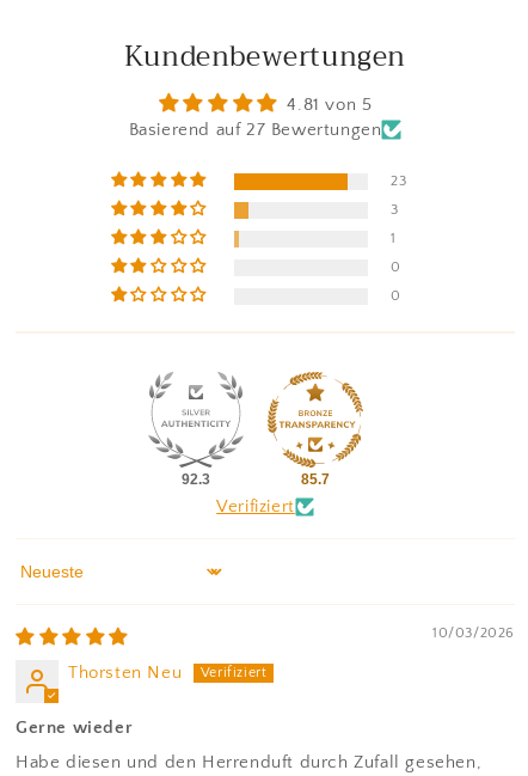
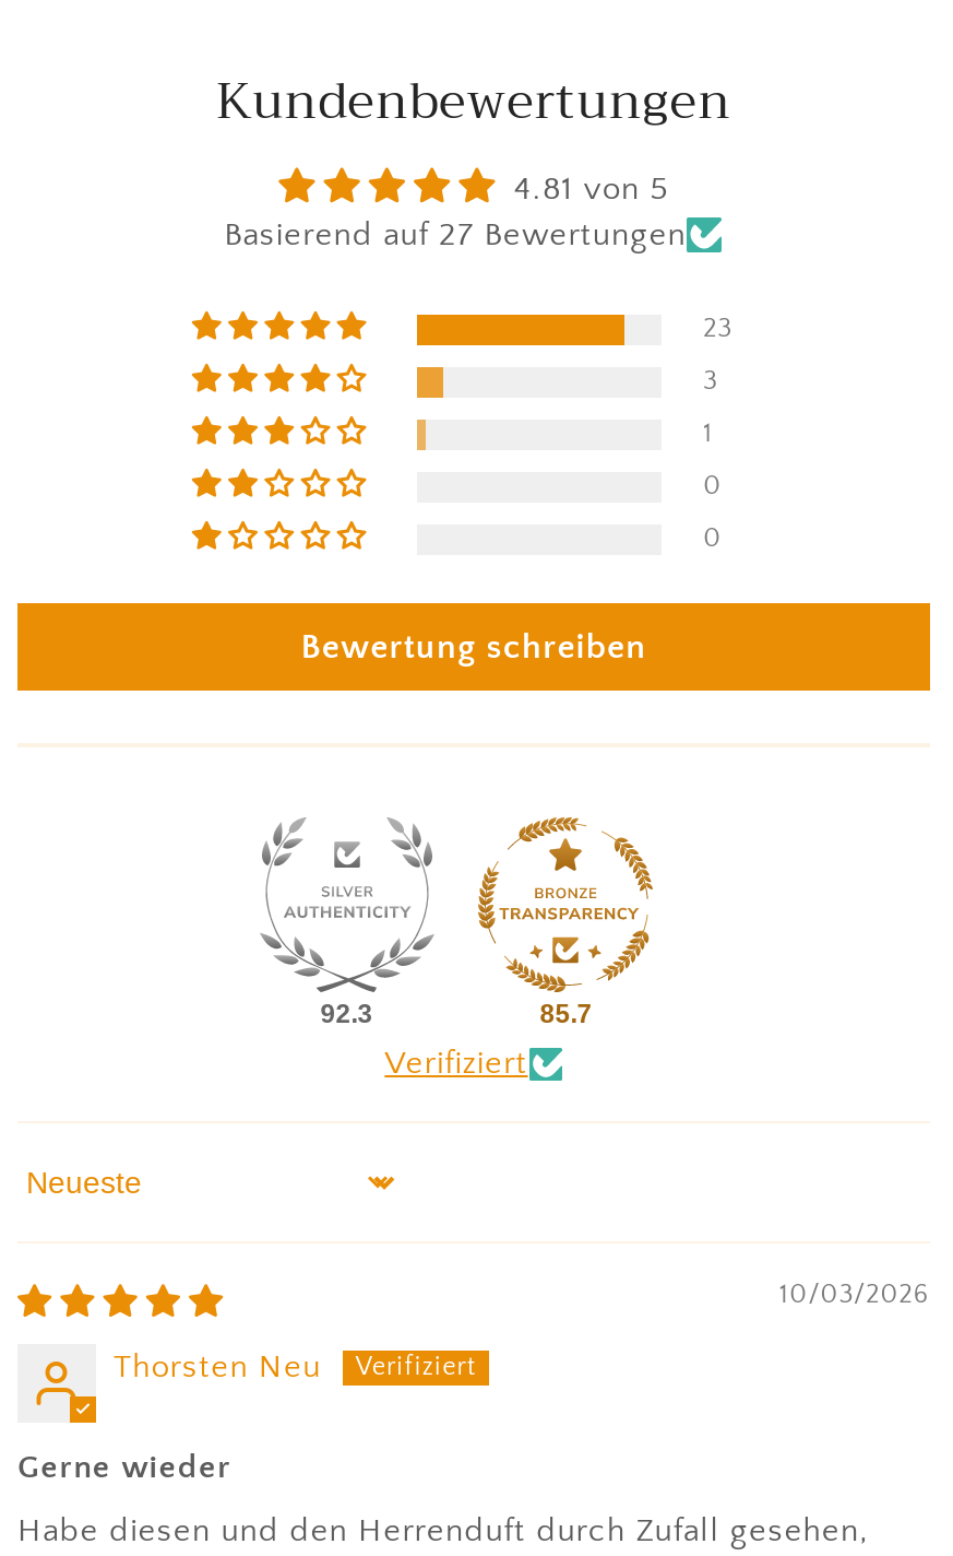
+ Bewertung schreiben
